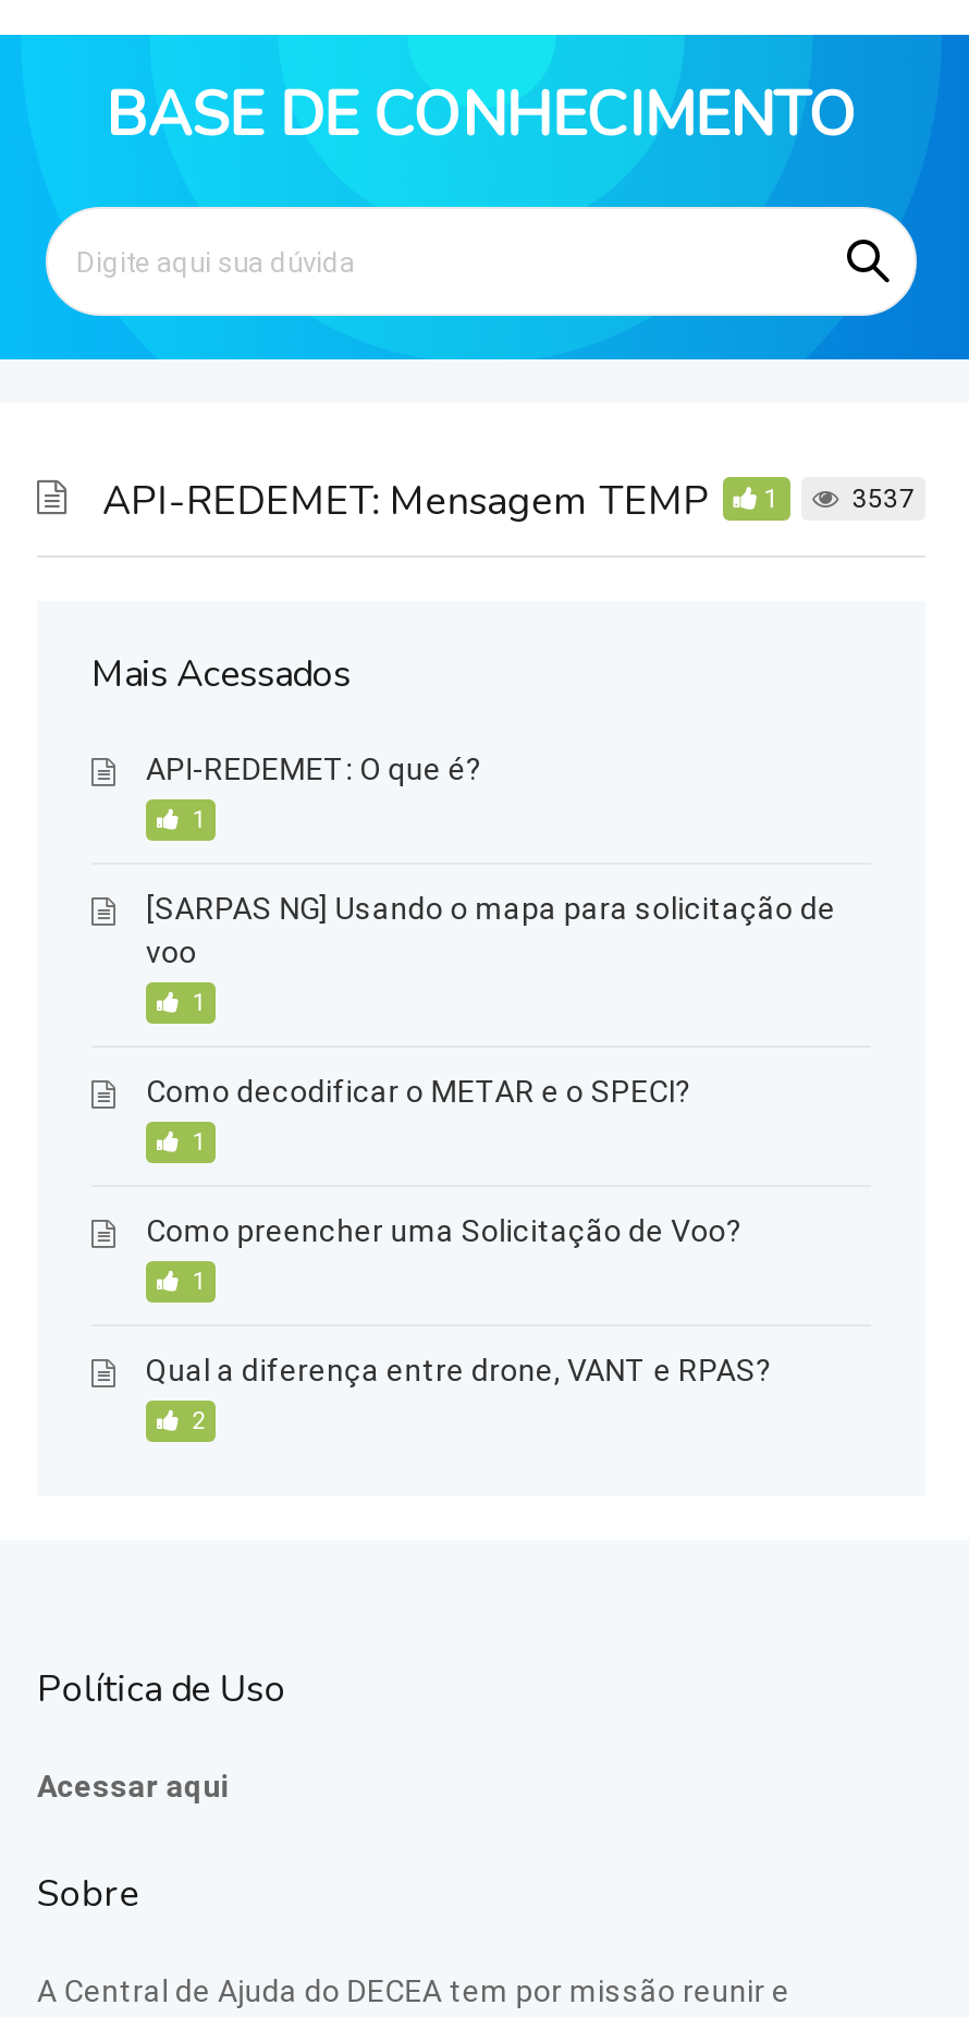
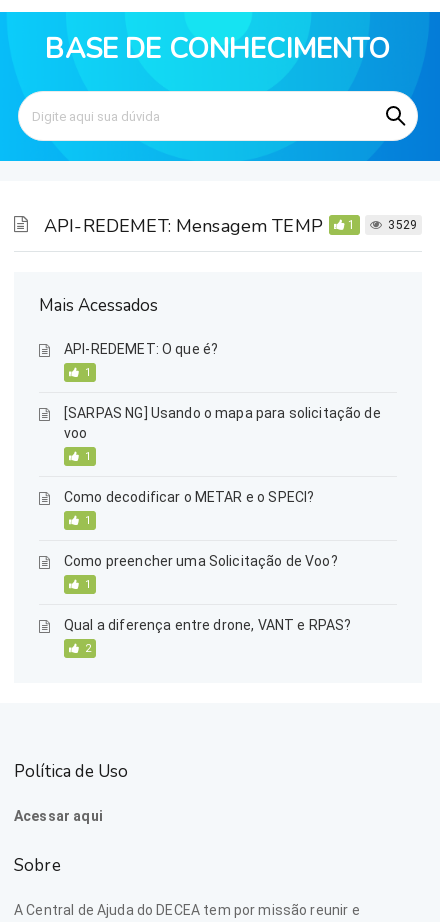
- 3537
+ 3529
